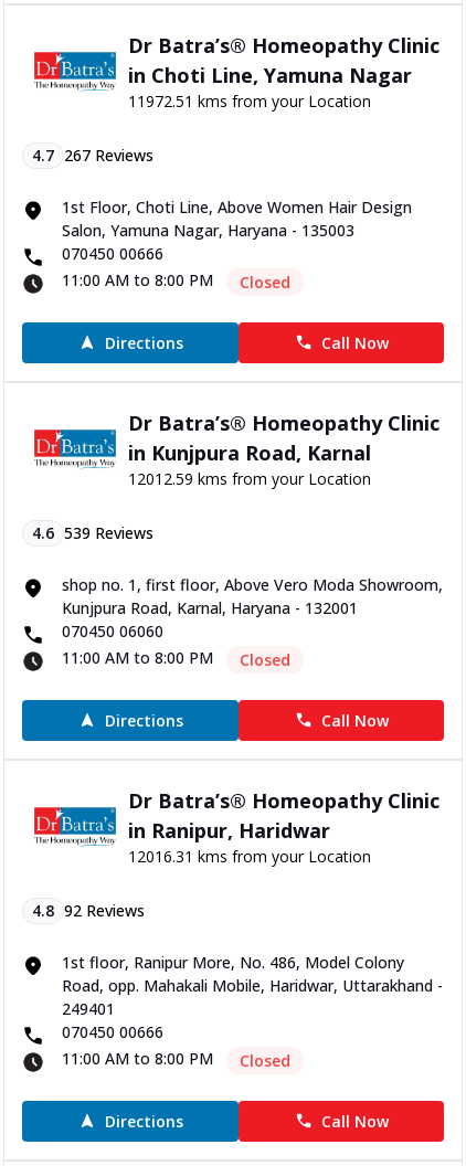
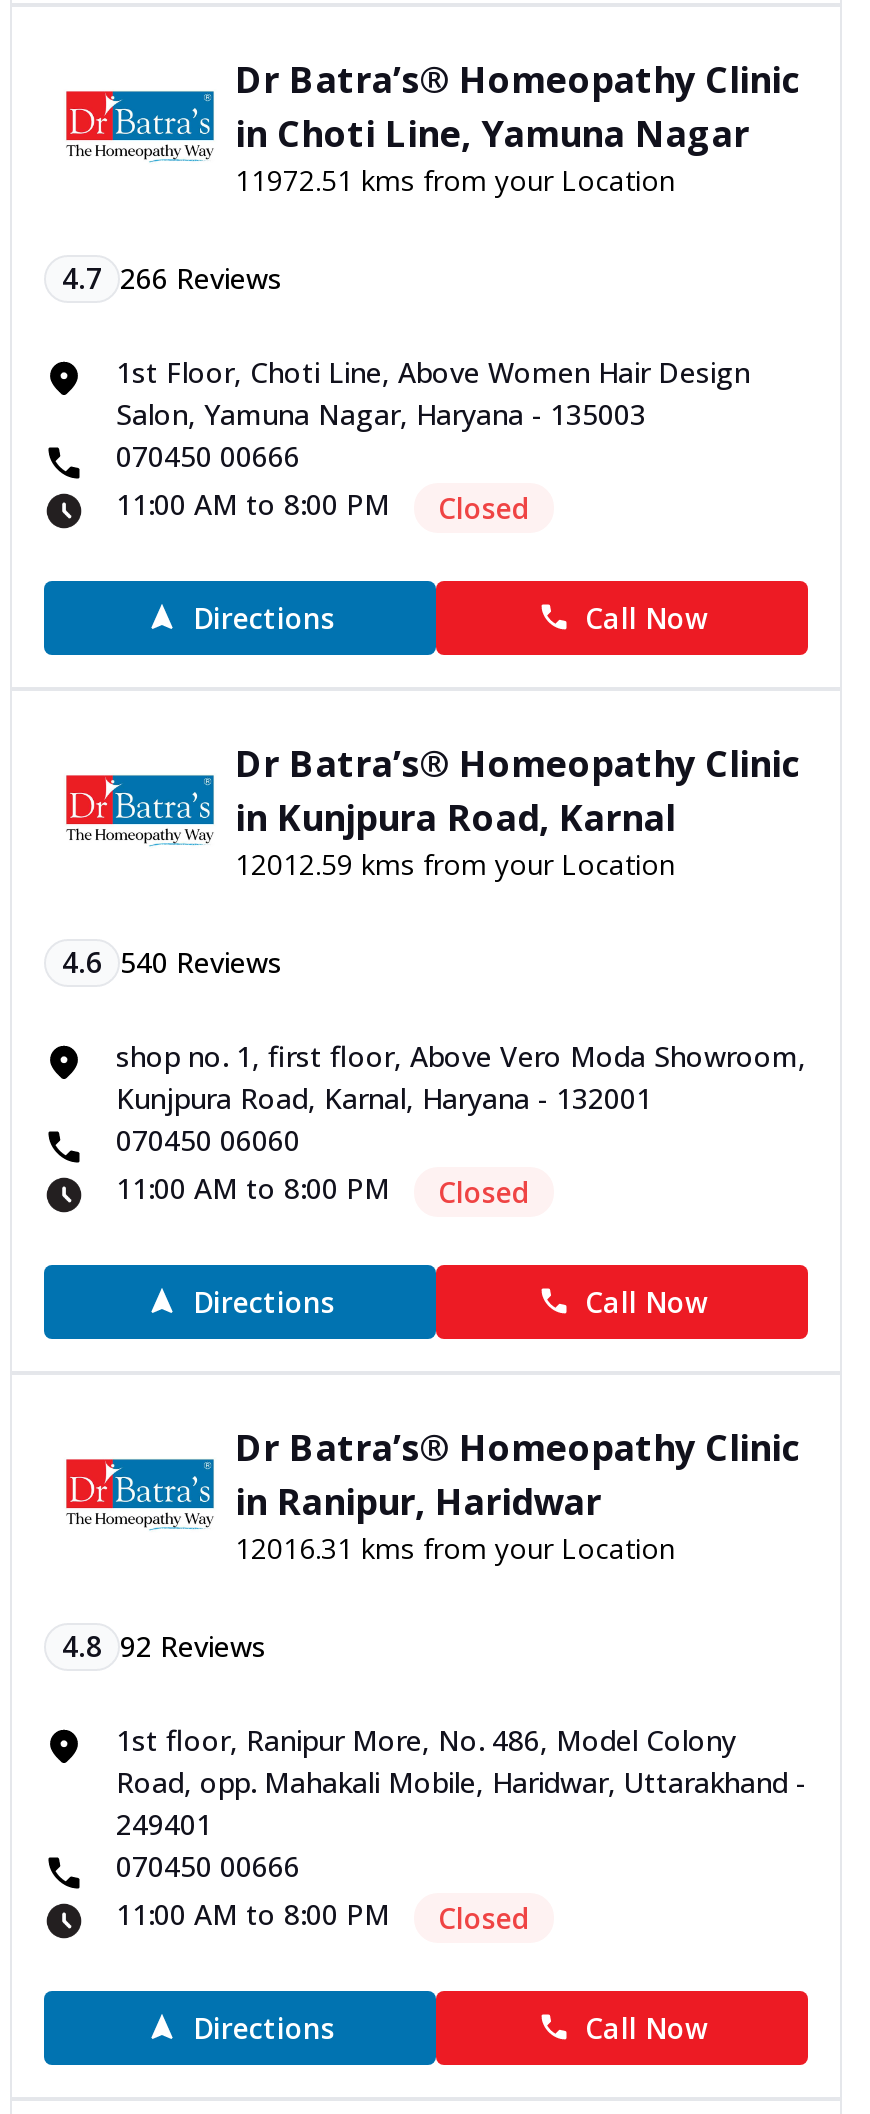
- 4.7 267 Reviews
+ 4.7 266 Reviews

- 4.6 539 Reviews
+ 4.6 540 Reviews
